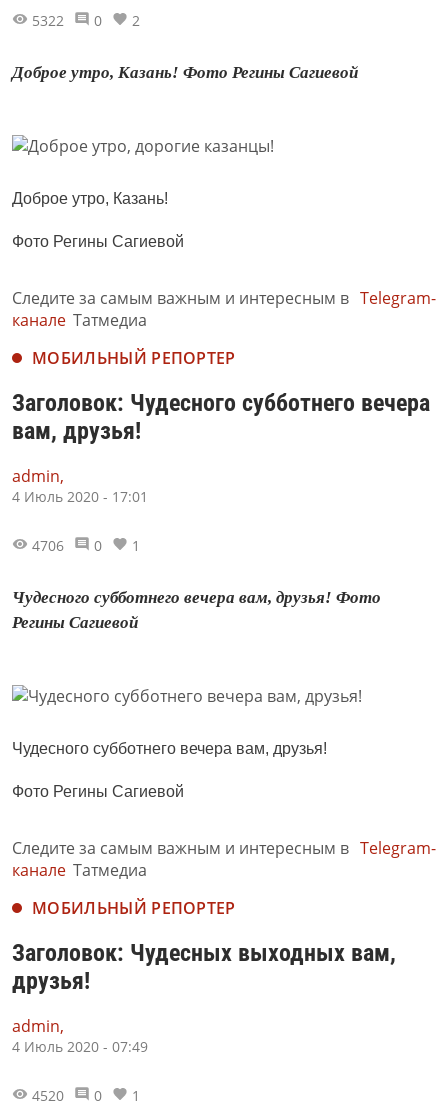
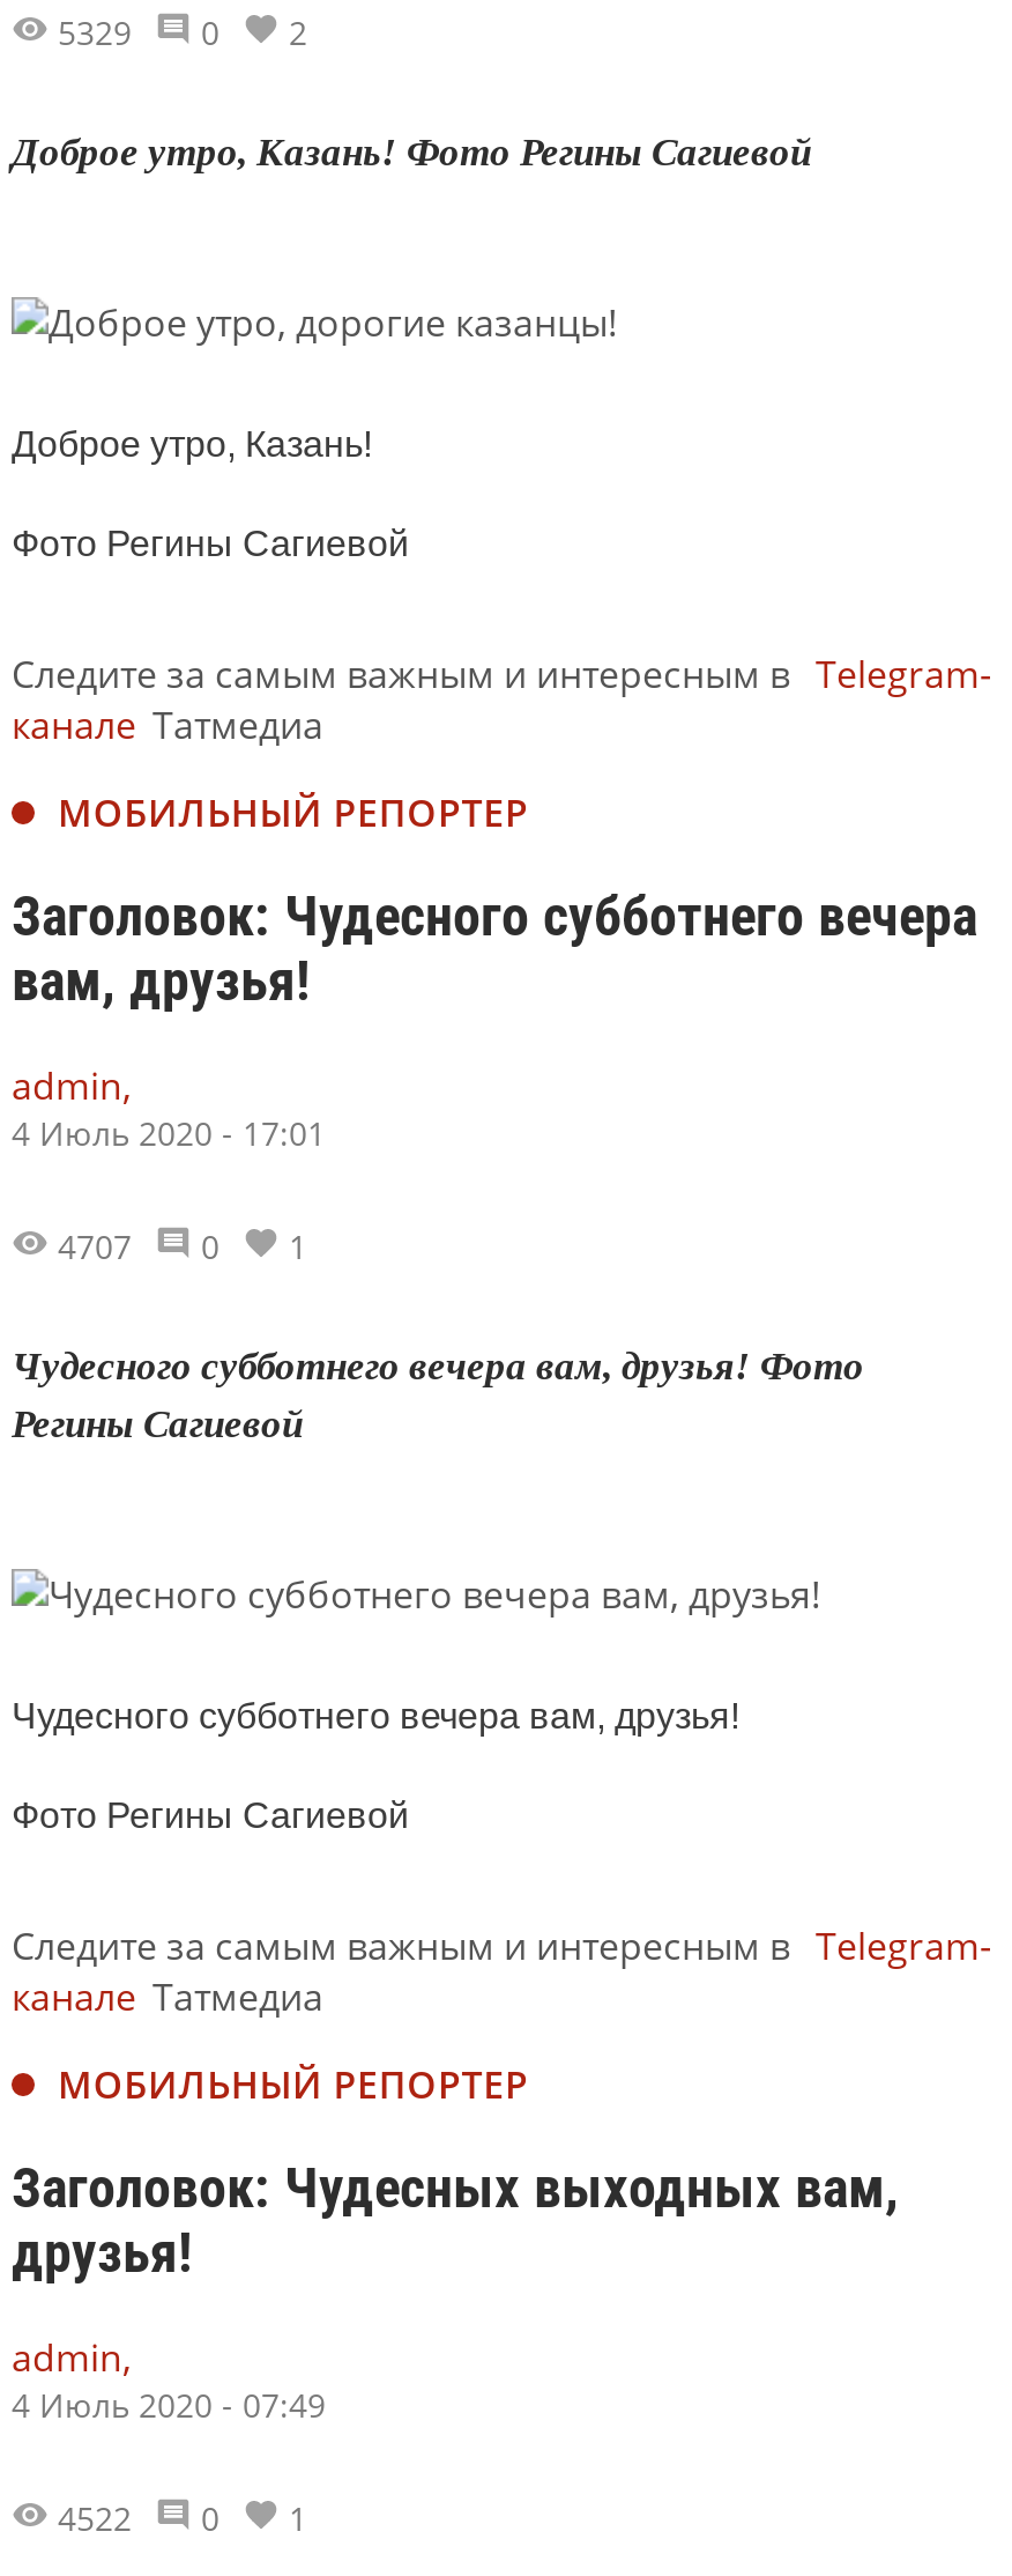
- 5322 0 2
+ 5329 0 2

- 4706 0 1
+ 4707 0 1

- 4520 0 1
+ 4522 0 1
